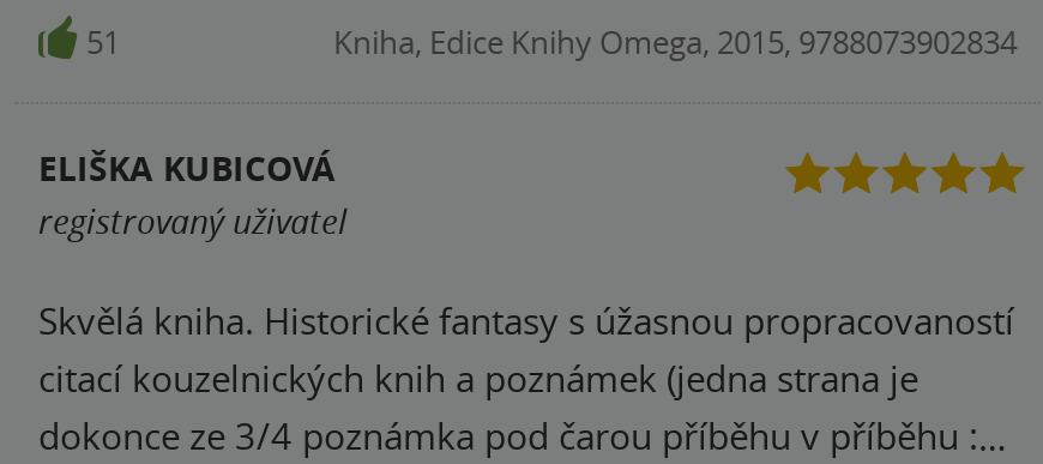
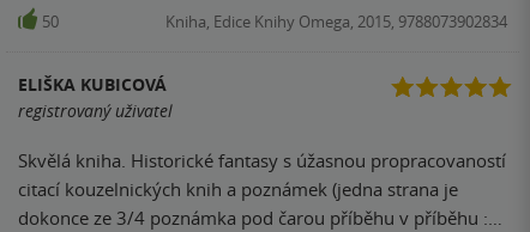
- 51
+ 50
